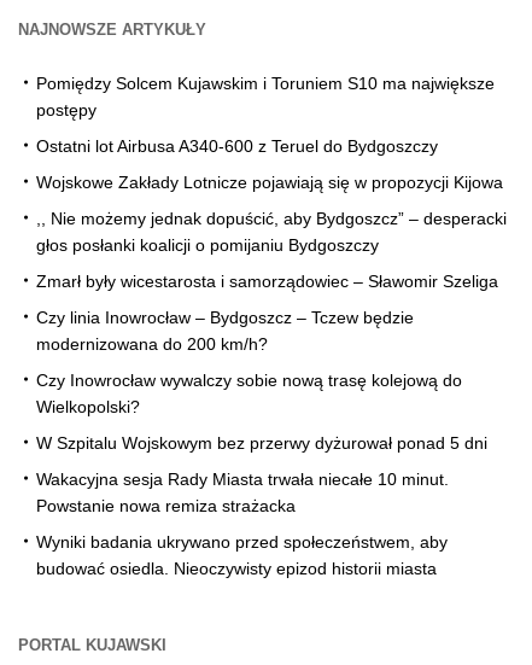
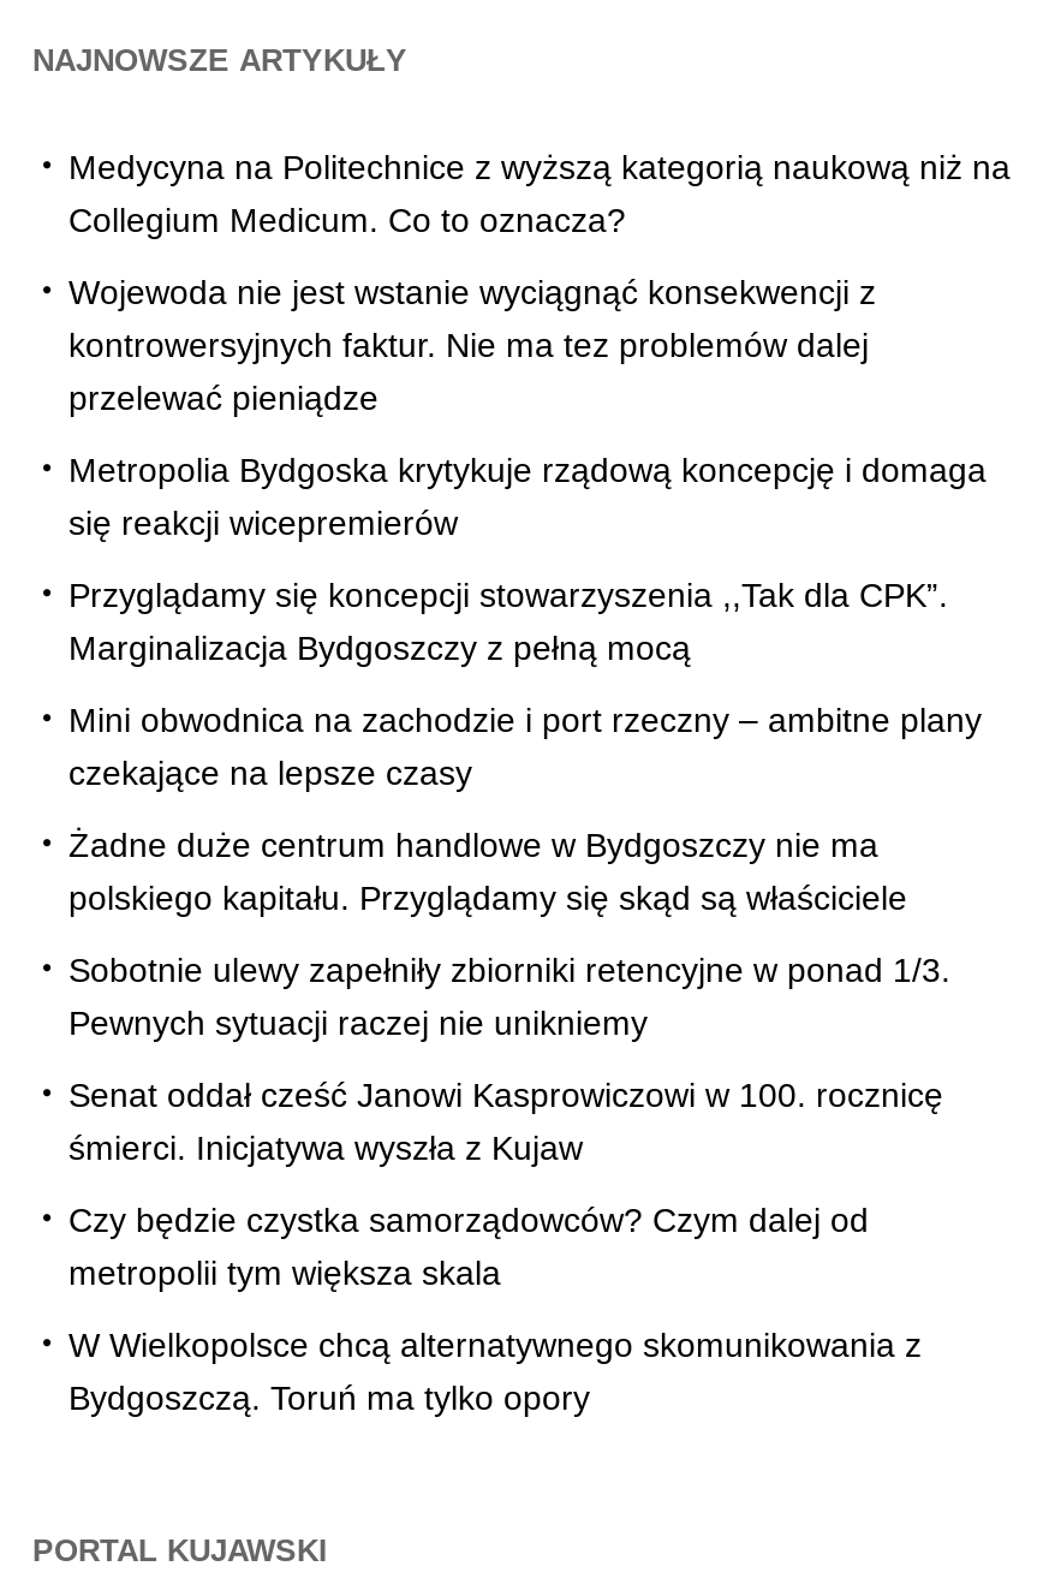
- Pomiędzy Solcem Kujawskim i Toruniem S10 ma największe
- postępy
+ Medycyna na Politechnice z wyższą kategorią naukową niż na
+ Collegium Medicum. Co to oznacza?

- Ostatni lot Airbusa A340-600 z Teruel do Bydgoszczy
+ Wojewoda nie jest wstanie wyciągnąć konsekwencji z
+ kontrowersyjnych faktur. Nie ma tez problemów dalej
+ przelewać pieniądze

- Wojskowe Zakłady Lotnicze pojawiają się w propozycji Kijowa
+ Metropolia Bydgoska krytykuje rządową koncepcję i domaga
+ się reakcji wicepremierów

- ,, Nie możemy jednak dopuścić, aby Bydgoszcz” – desperacki
- głos posłanki koalicji o pomijaniu Bydgoszczy
+ Przyglądamy się koncepcji stowarzyszenia ,,Tak dla CPK”.
+ Marginalizacja Bydgoszczy z pełną mocą

- Zmarł były wicestarosta i samorządowiec – Sławomir Szeliga
+ Mini obwodnica na zachodzie i port rzeczny – ambitne plany
+ czekające na lepsze czasy

- Czy linia Inowrocław – Bydgoszcz – Tczew będzie
- modernizowana do 200 km/h?
+ Żadne duże centrum handlowe w Bydgoszczy nie ma
+ polskiego kapitału. Przyglądamy się skąd są właściciele

- Czy Inowrocław wywalczy sobie nową trasę kolejową do
- Wielkopolski?
+ Sobotnie ulewy zapełniły zbiorniki retencyjne w ponad 1/3.
+ Pewnych sytuacji raczej nie unikniemy

- W Szpitalu Wojskowym bez przerwy dyżurował ponad 5 dni
+ Senat oddał cześć Janowi Kasprowiczowi w 100. rocznicę
+ śmierci. Inicjatywa wyszła z Kujaw

- Wakacyjna sesja Rady Miasta trwała niecałe 10 minut.
- Powstanie nowa remiza strażacka
+ Czy będzie czystka samorządowców? Czym dalej od
+ metropolii tym większa skala

- Wyniki badania ukrywano przed społeczeństwem, aby
- budować osiedla. Nieoczywisty epizod historii miasta
+ W Wielkopolsce chcą alternatywnego skomunikowania z
+ Bydgoszczą. Toruń ma tylko opory
